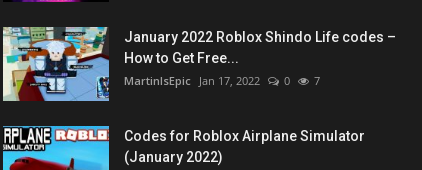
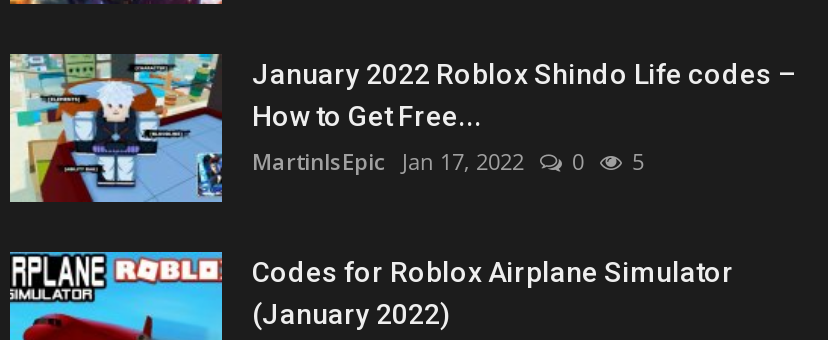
- MartinIsEpic Jan 17, 2022 0 7
+ MartinIsEpic Jan 17, 2022 0 5
